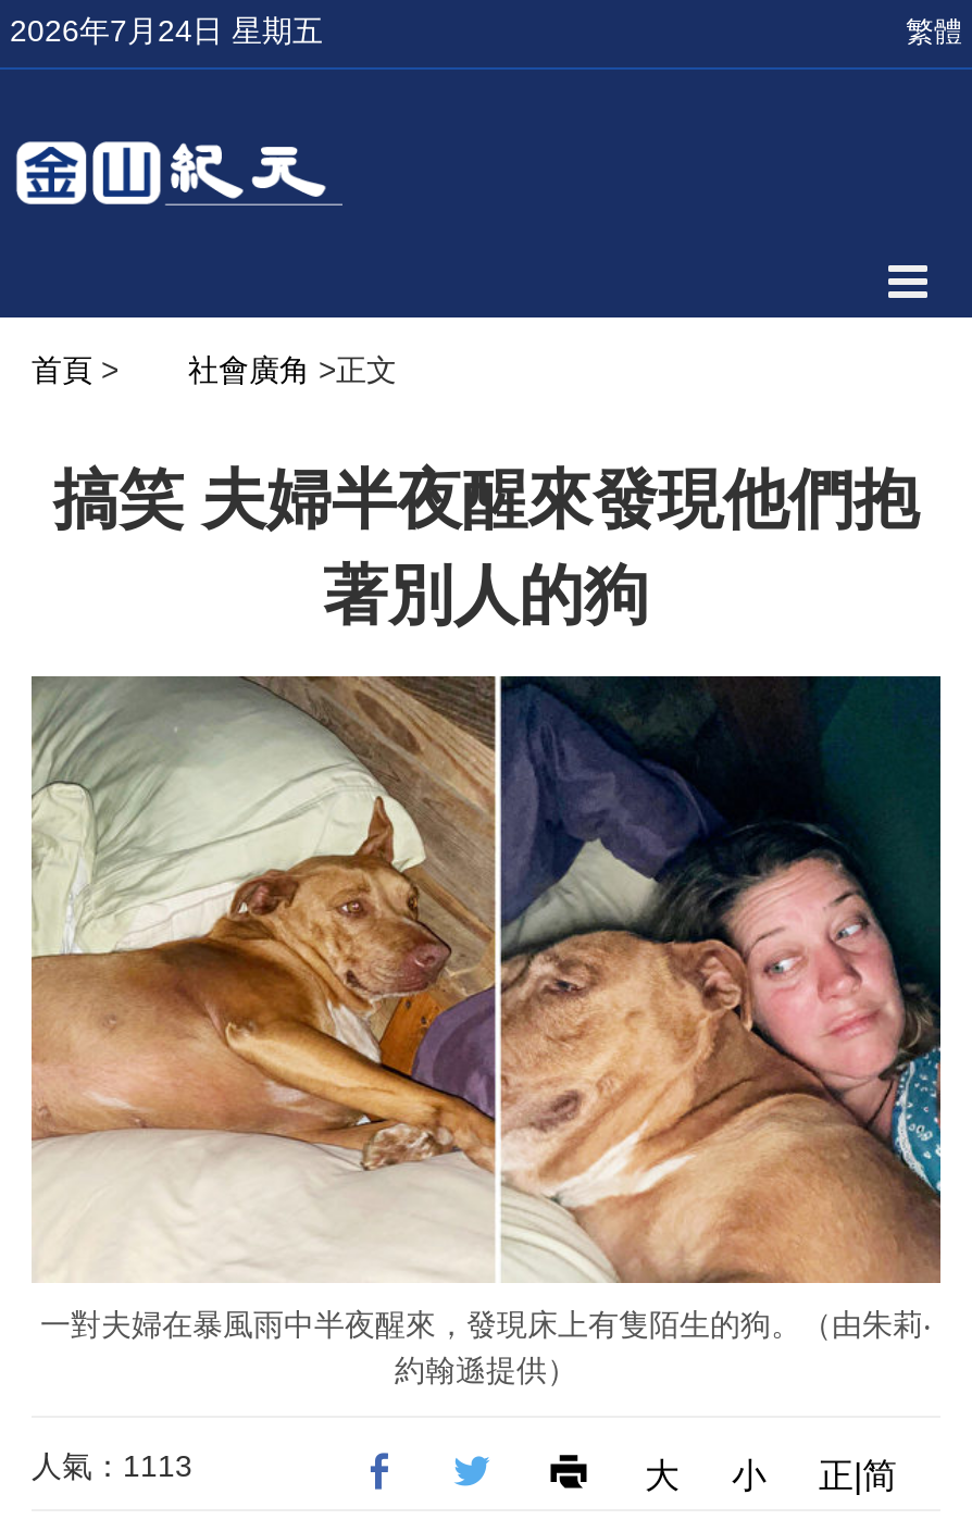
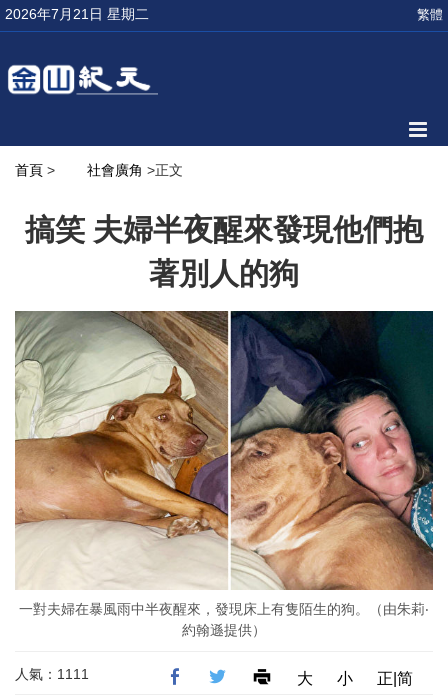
- 2026年7月24日 星期五
+ 2026年7月21日 星期二

- 人氣：1113
+ 人氣：1111
